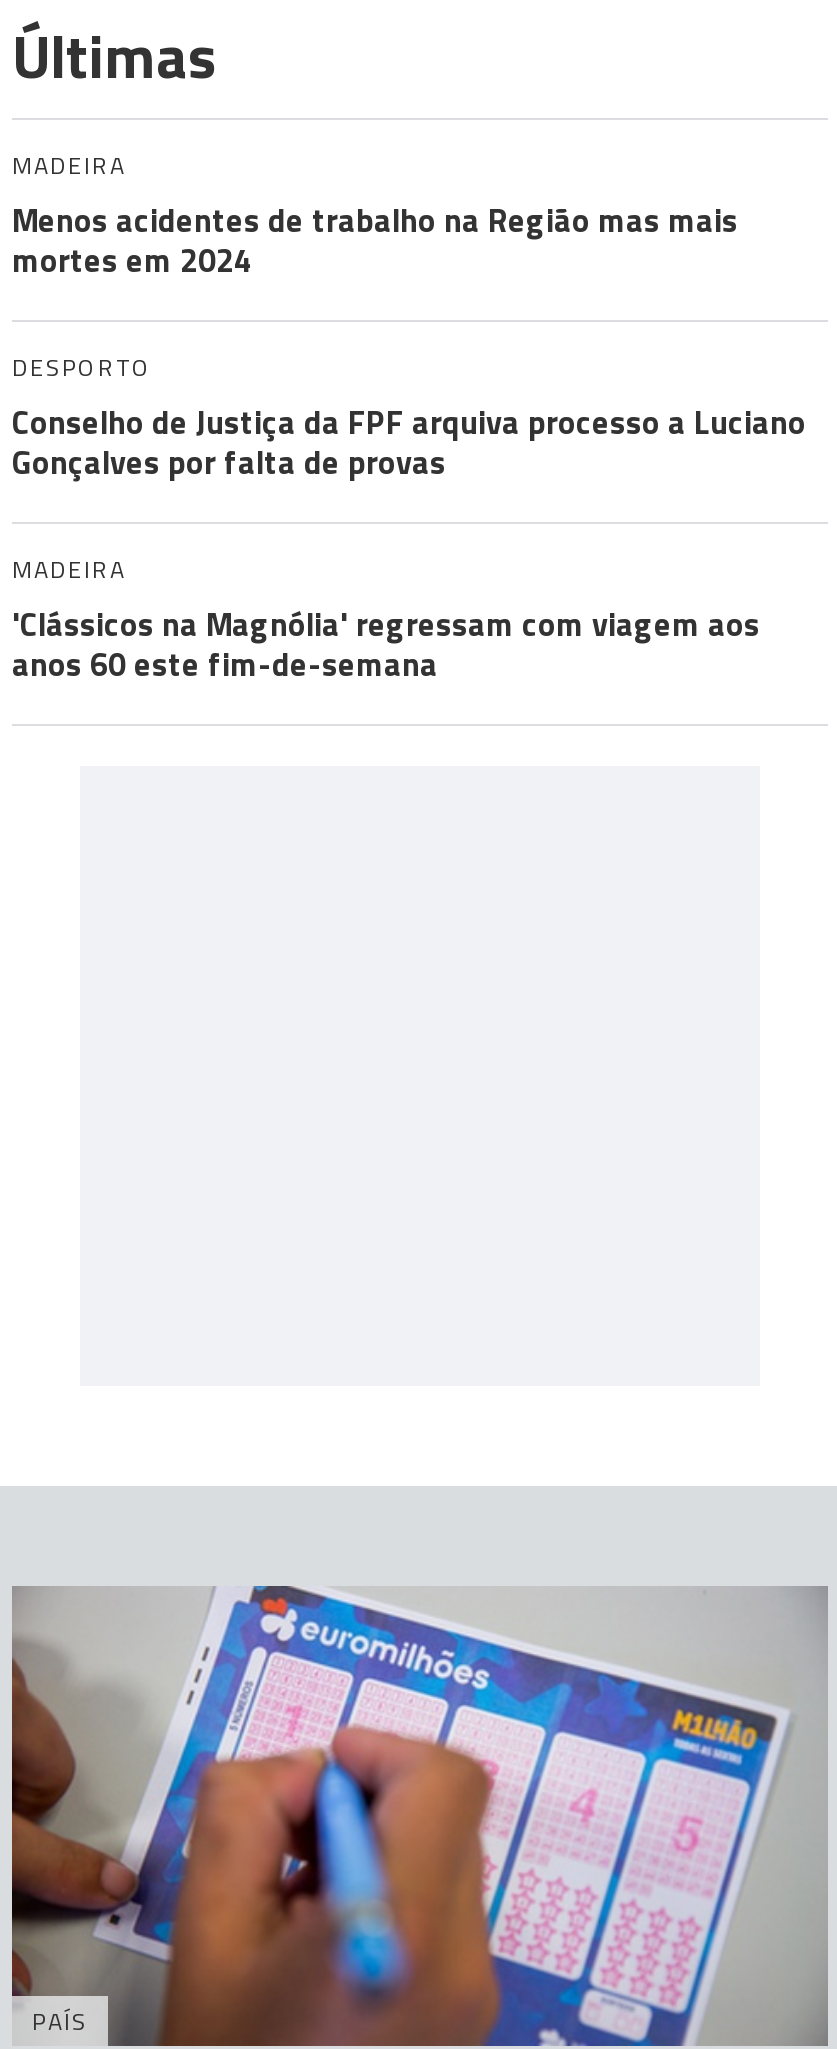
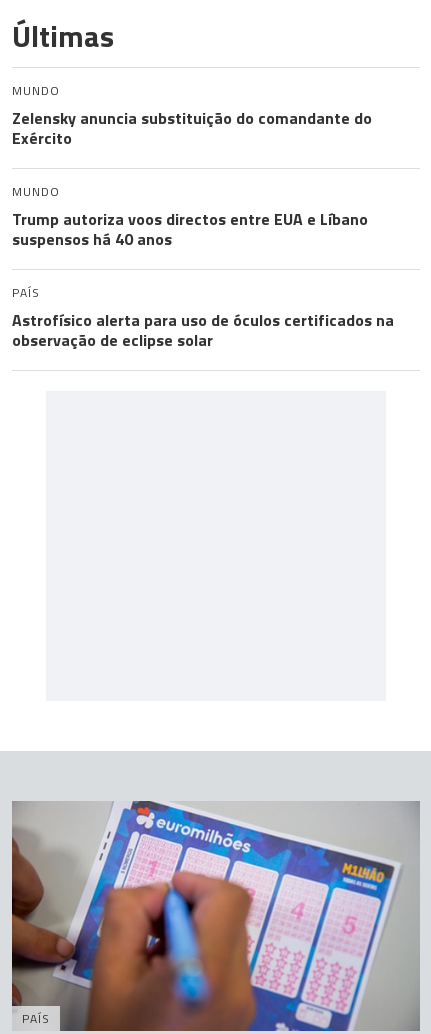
- MADEIRA
- Menos acidentes de trabalho na Região mas mais
- mortes em 2024
+ MUNDO
+ Zelensky anuncia substituição do comandante do
+ Exército

- DESPORTO
- Conselho de Justiça da FPF arquiva processo a Luciano
- Gonçalves por falta de provas
+ MUNDO
+ Trump autoriza voos directos entre EUA e Líbano
+ suspensos há 40 anos

- MADEIRA
- 'Clássicos na Magnólia' regressam com viagem aos
- anos 60 este fim-de-semana
+ PAÍS
+ Astrofísico alerta para uso de óculos certificados na
+ observação de eclipse solar
